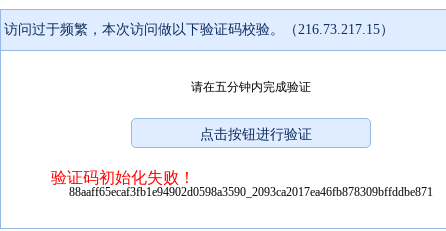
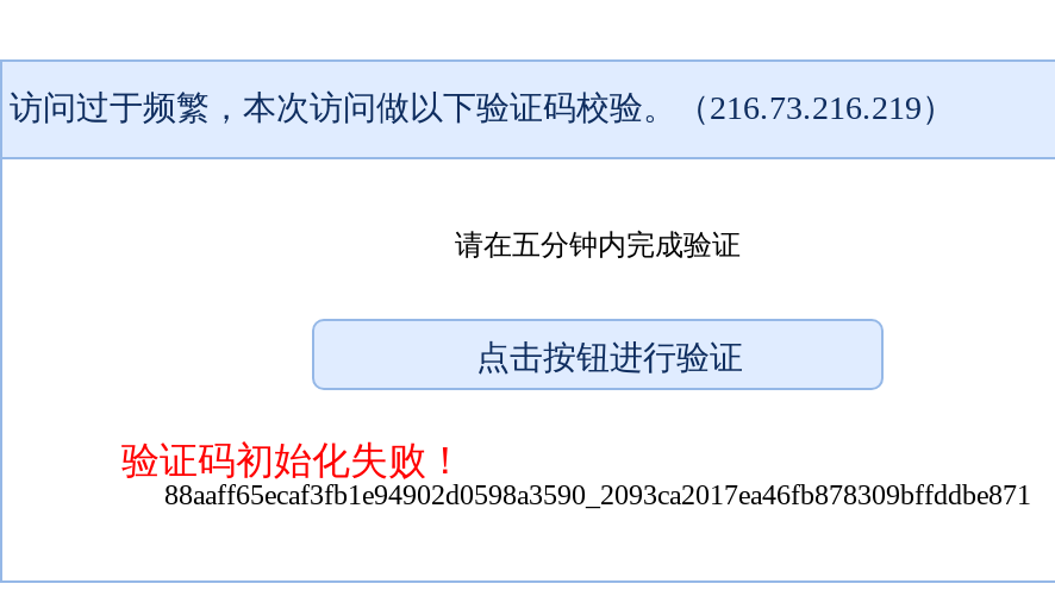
- 访问过于频繁，本次访问做以下验证码校验。（216.73.217.15）
+ 访问过于频繁，本次访问做以下验证码校验。（216.73.216.219）
